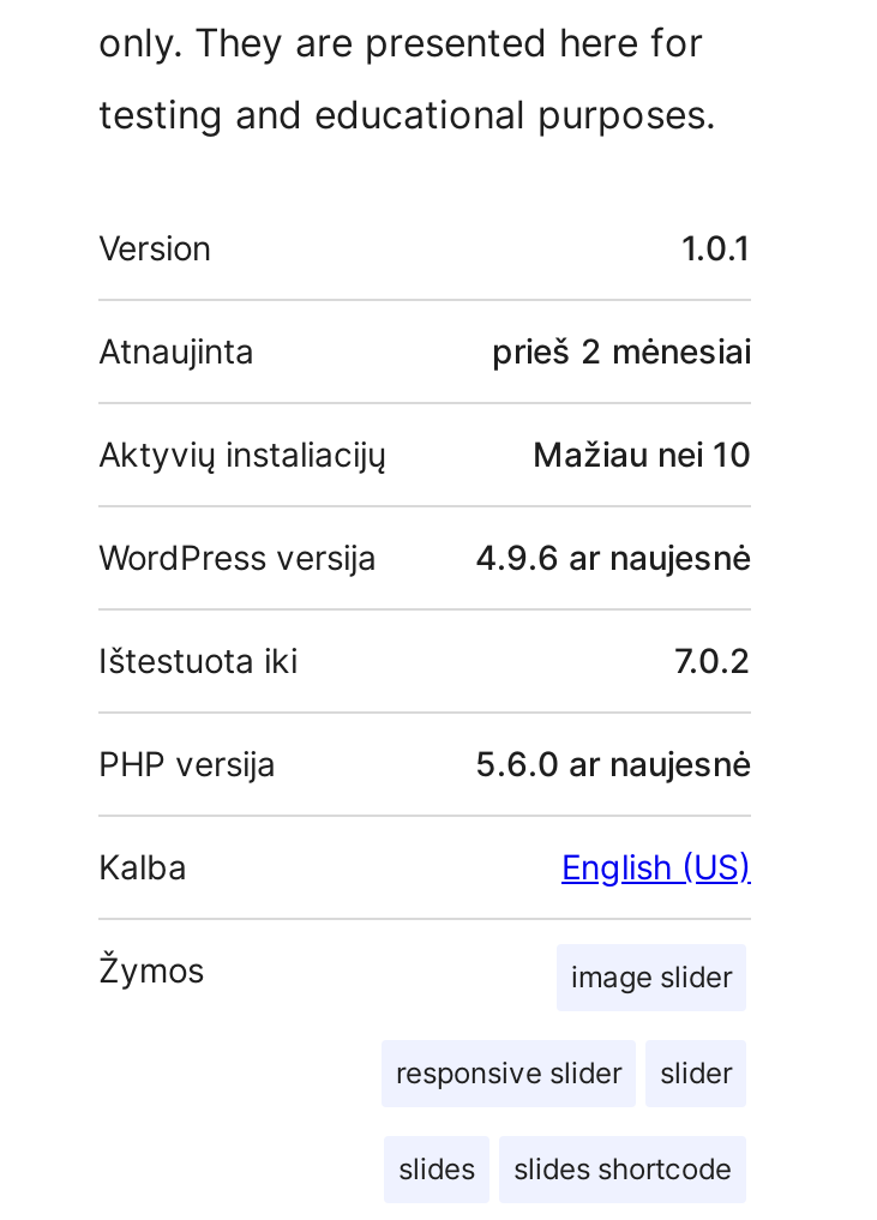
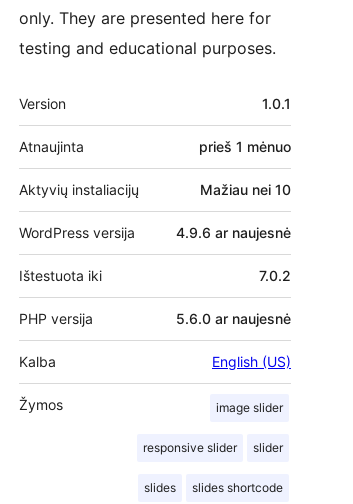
- prieš 2 mėnesiai
+ prieš 1 mėnuo
